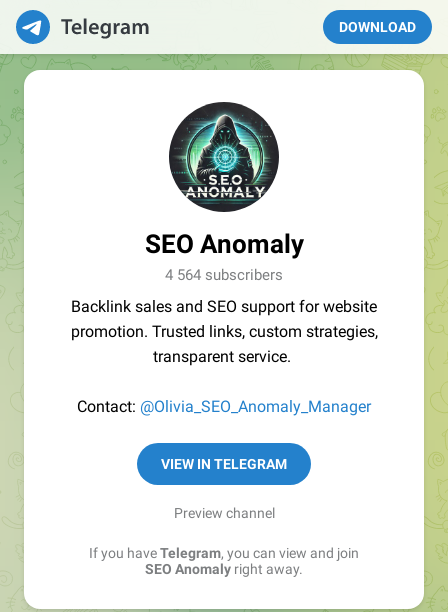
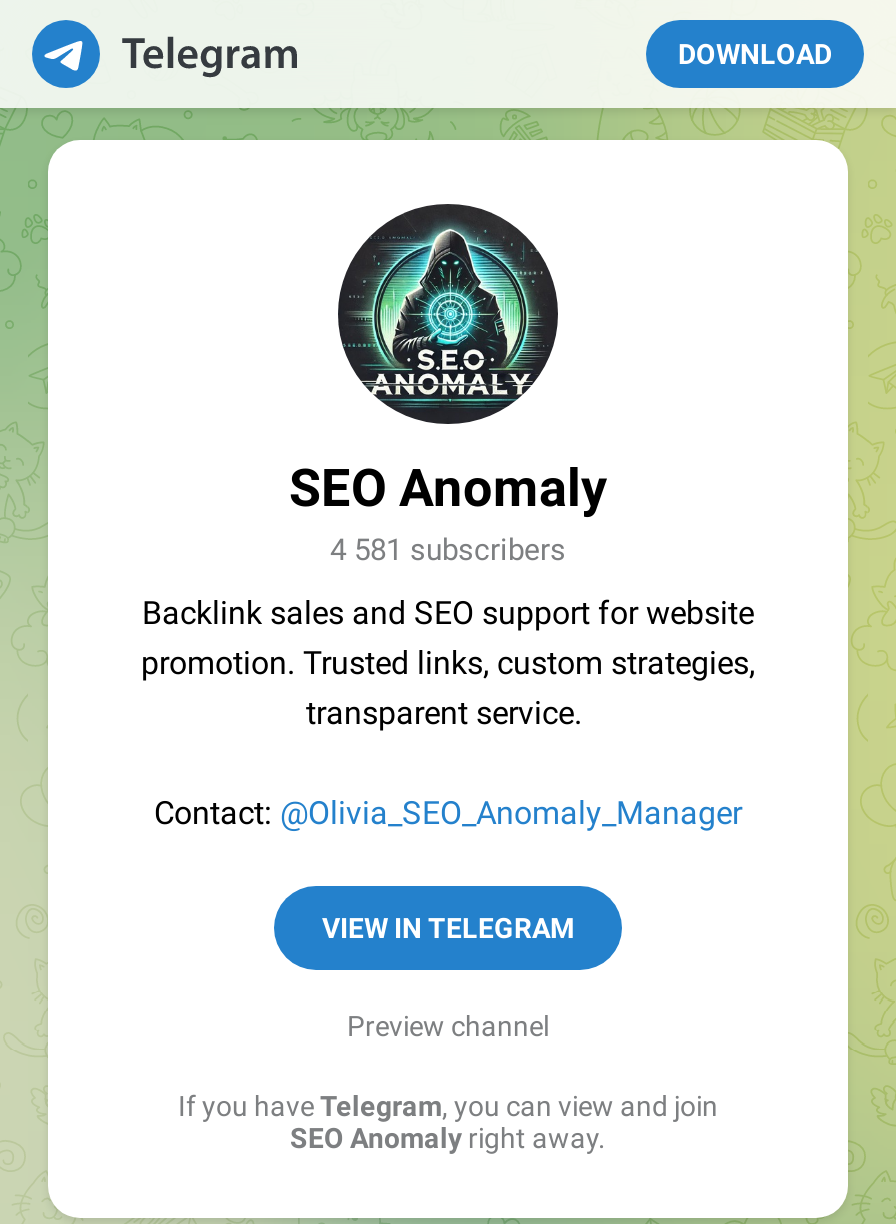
- 4 564 subscribers
+ 4 581 subscribers
